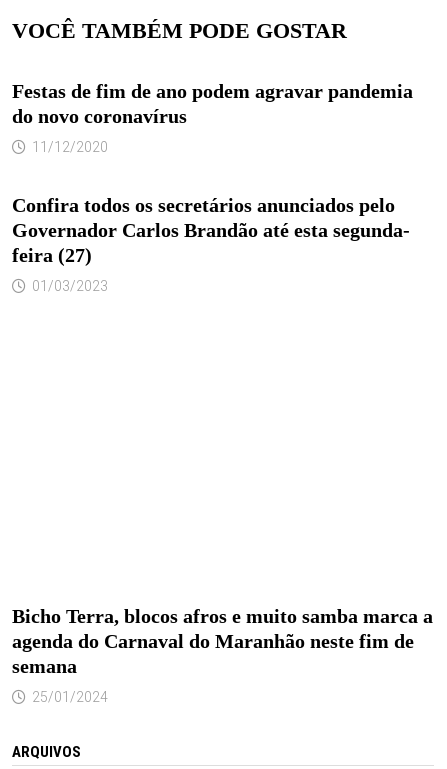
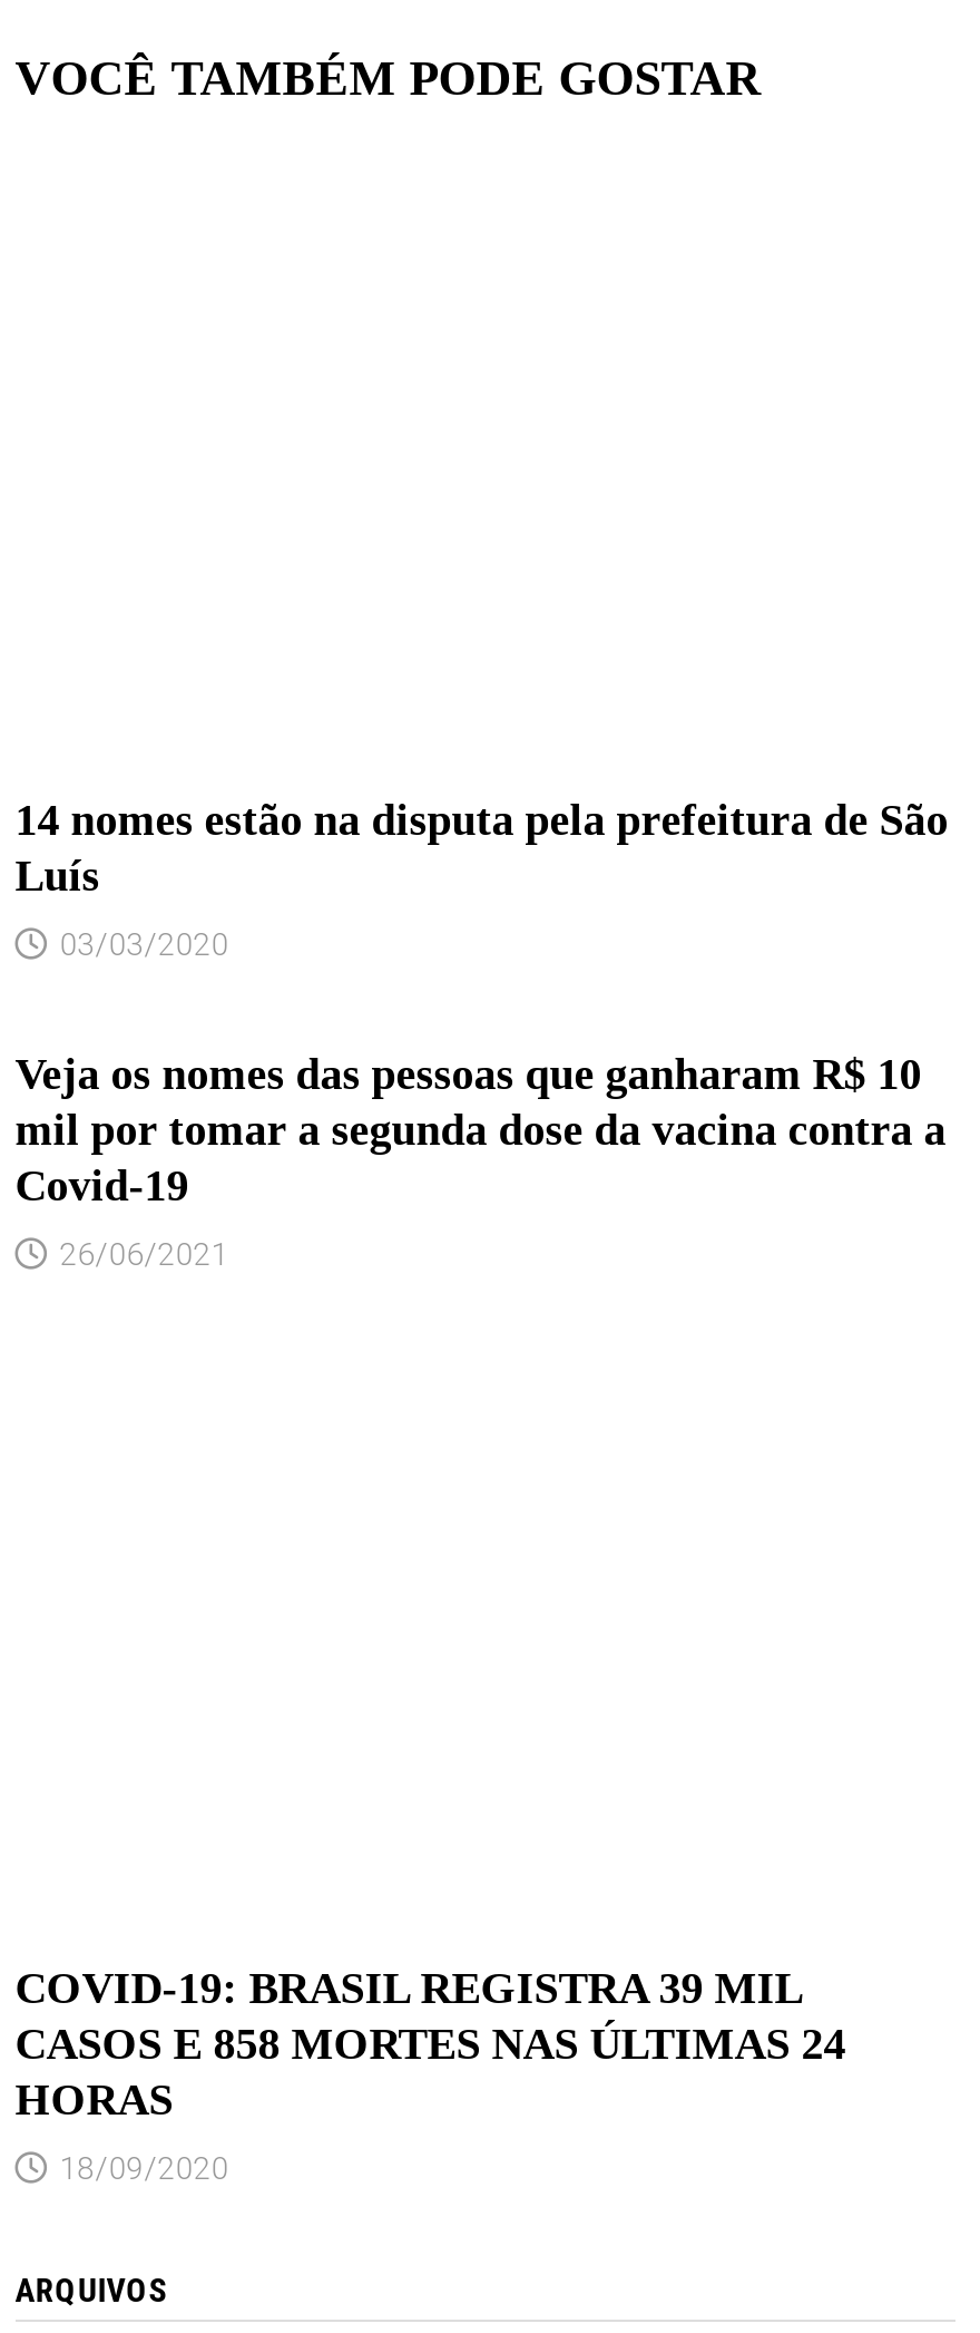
- Festas de fim de ano podem agravar pandemia
- do novo coronavírus
+ 14 nomes estão na disputa pela prefeitura de São
+ Luís

- 11/12/2020
+ 03/03/2020

- Confira todos os secretários anunciados pelo
- Governador Carlos Brandão até esta segunda-
- feira (27)
+ Veja os nomes das pessoas que ganharam R$ 10
+ mil por tomar a segunda dose da vacina contra a
+ Covid-19

- 01/03/2023
+ 26/06/2021

- Bicho Terra, blocos afros e muito samba marca a
- agenda do Carnaval do Maranhão neste fim de
- semana
+ COVID-19: BRASIL REGISTRA 39 MIL
+ CASOS E 858 MORTES NAS ÚLTIMAS 24
+ HORAS

- 25/01/2024
+ 18/09/2020
